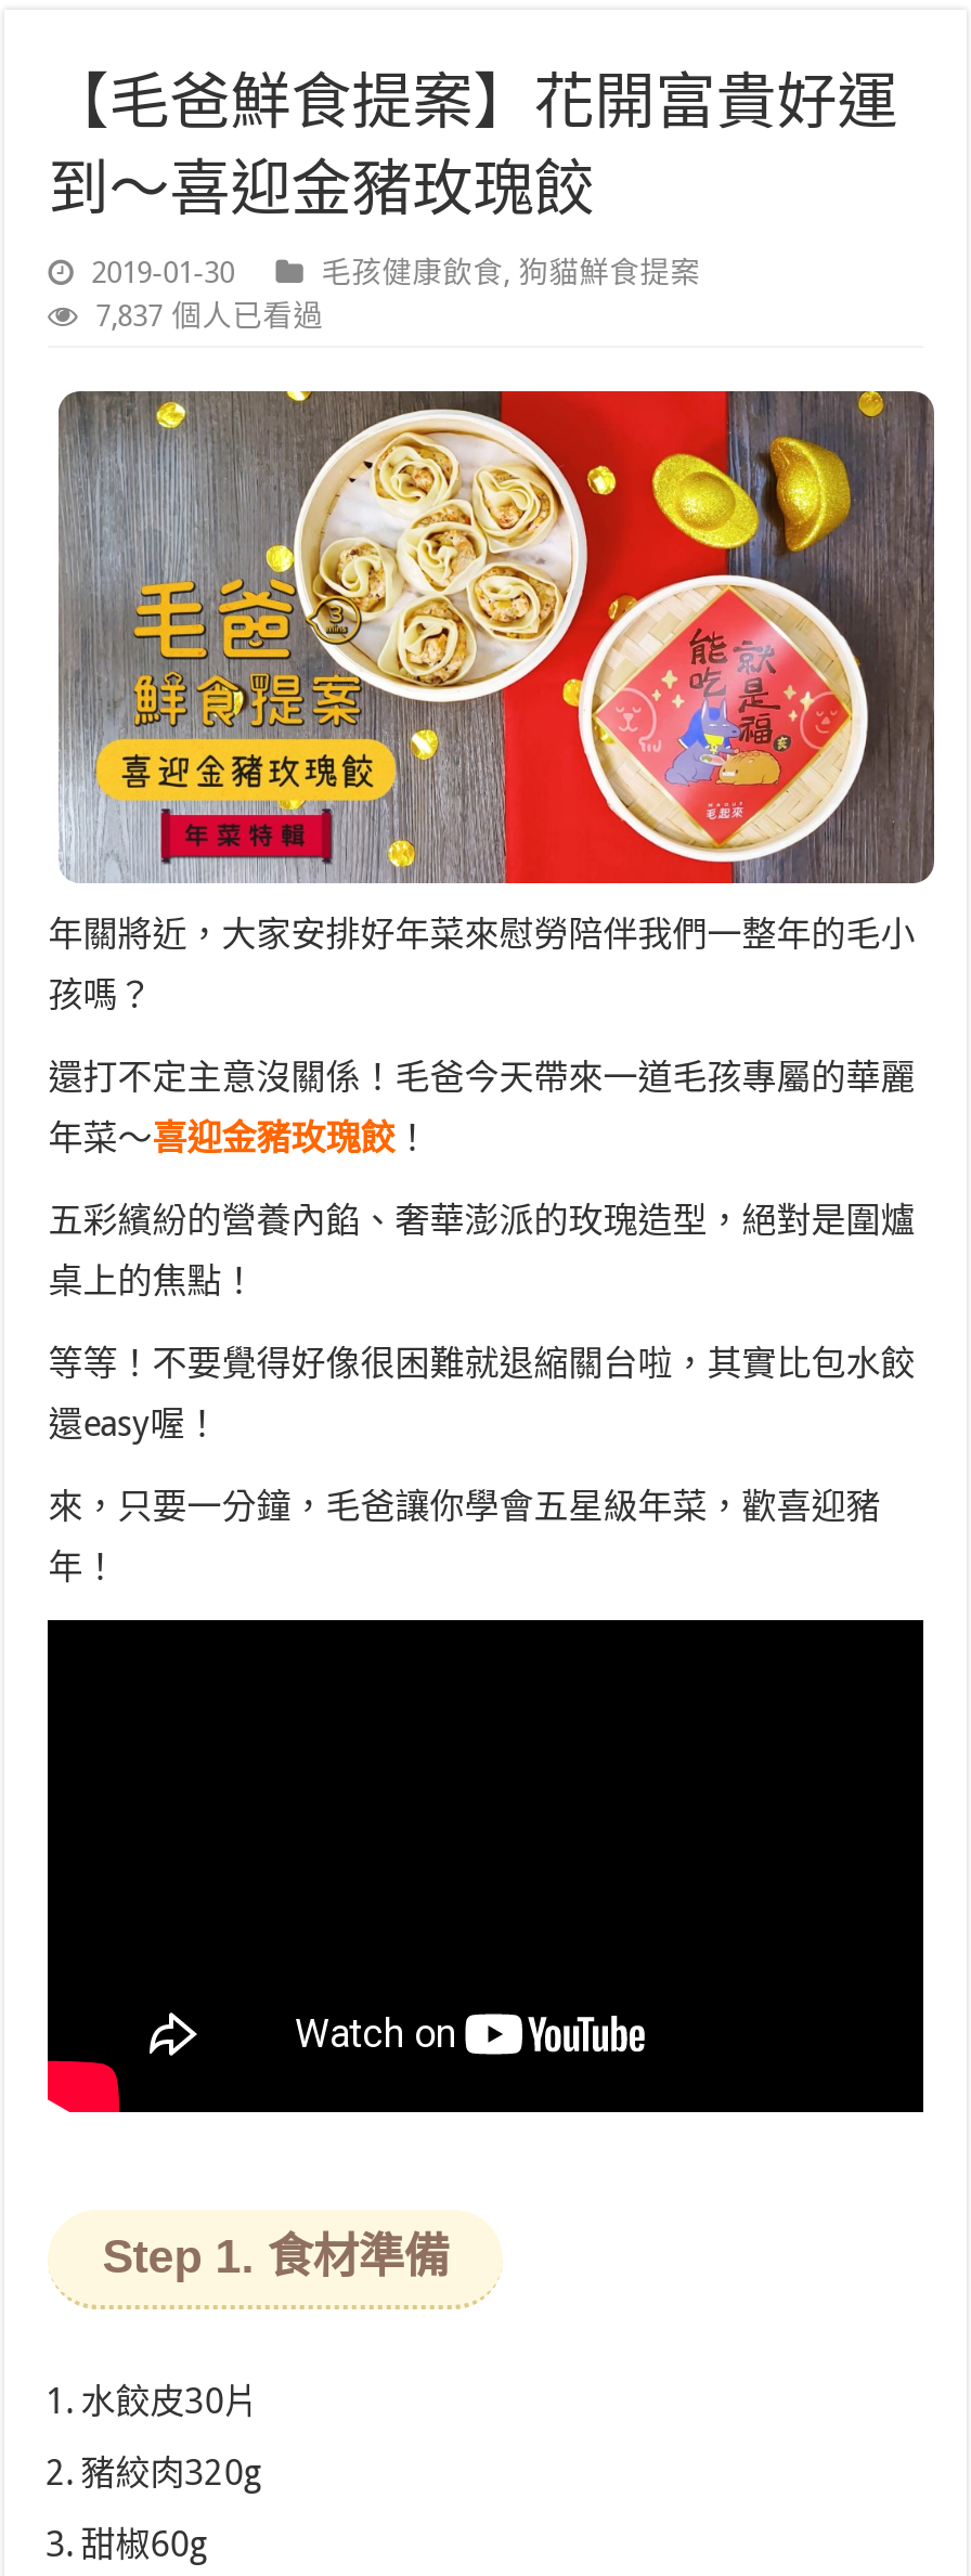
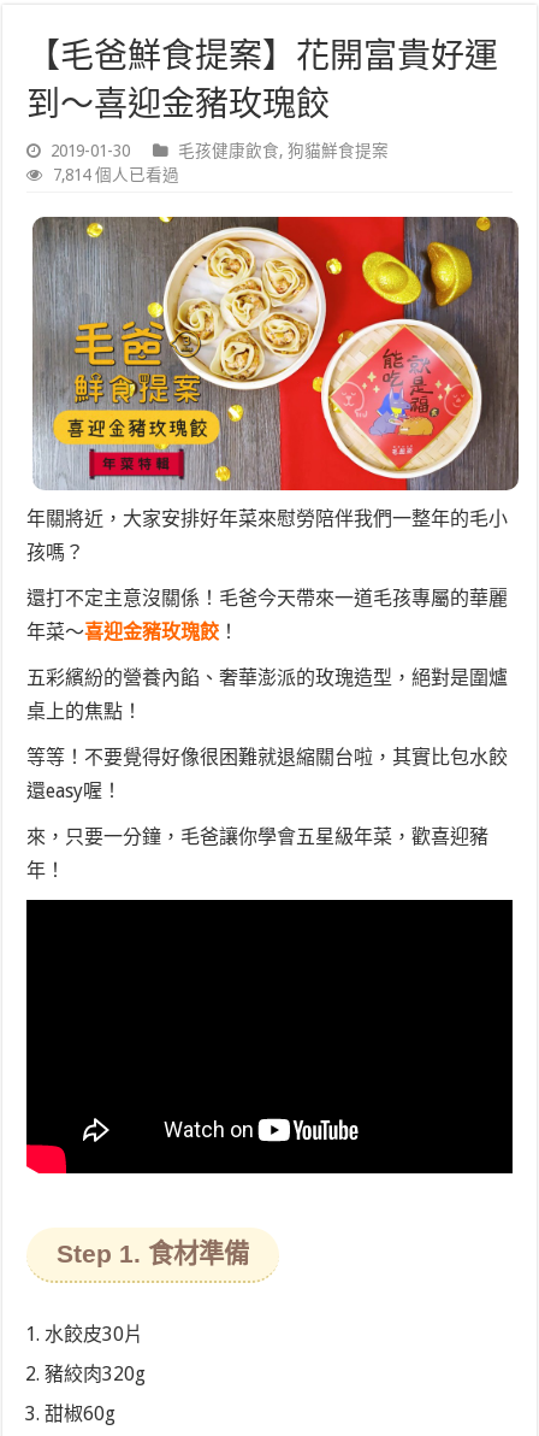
- 7,837 個人已看過
+ 7,814 個人已看過
